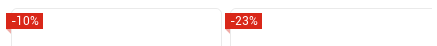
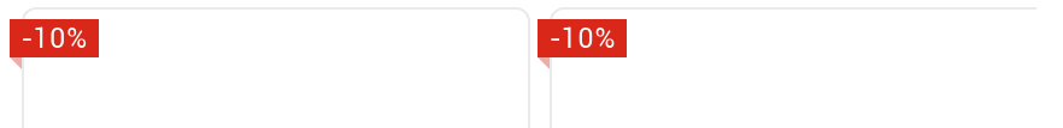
- -23%
+ -10%
